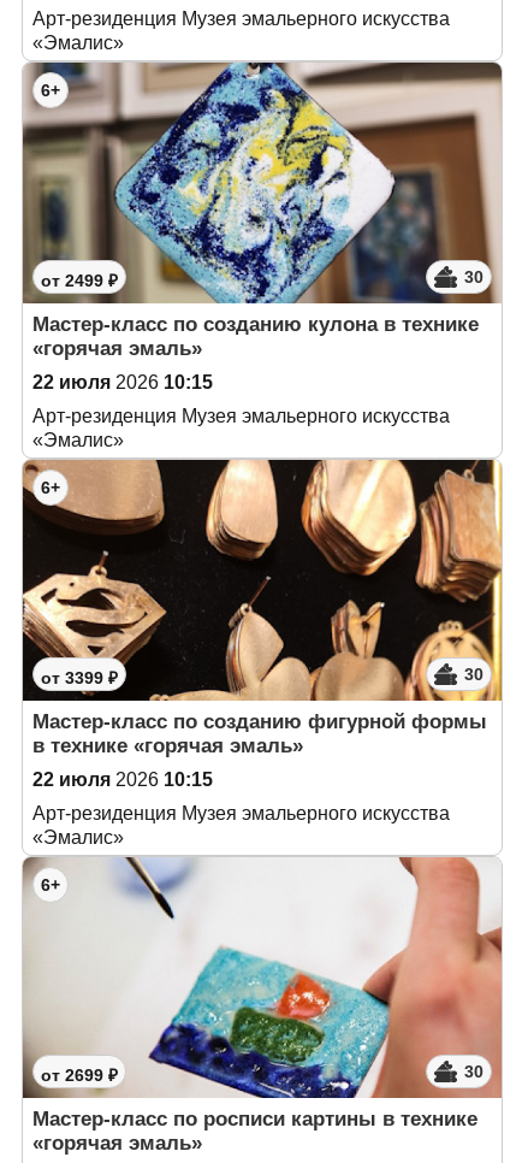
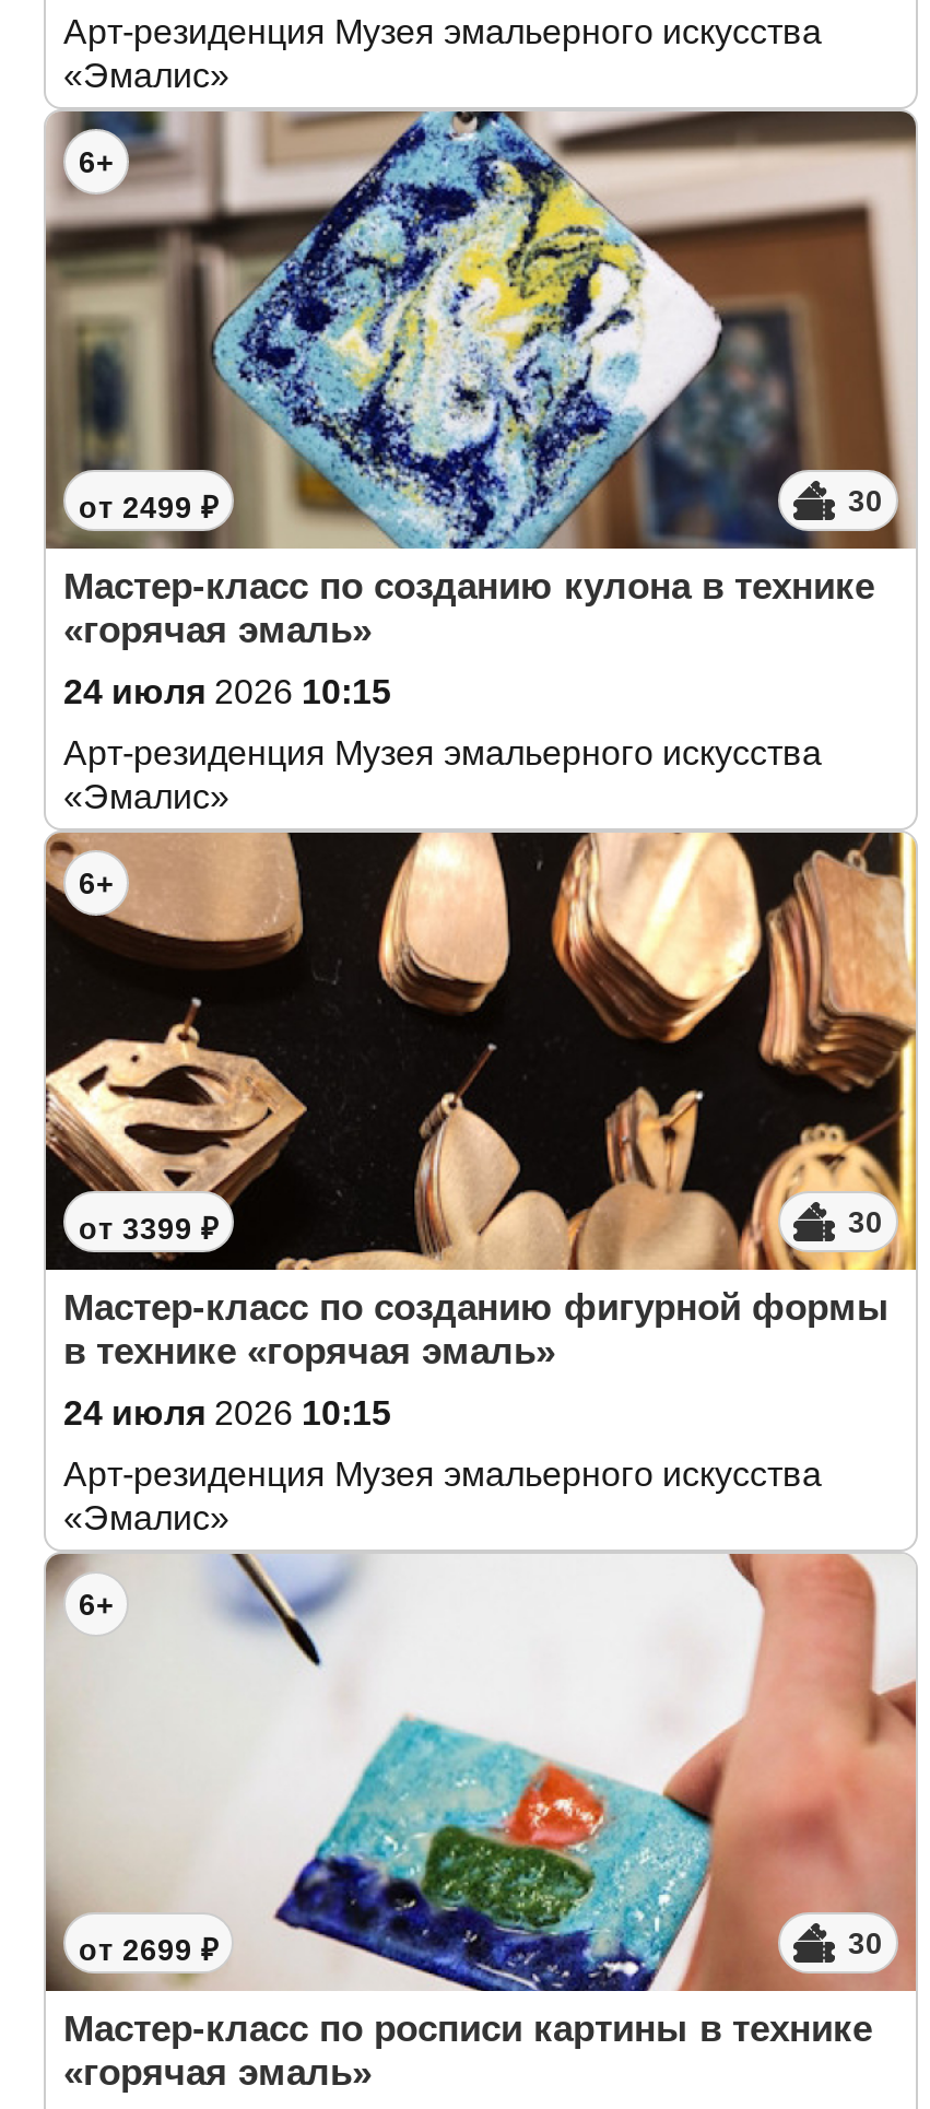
- 22 июля 2026 10:15
+ 24 июля 2026 10:15

- 22 июля 2026 10:15
+ 24 июля 2026 10:15
